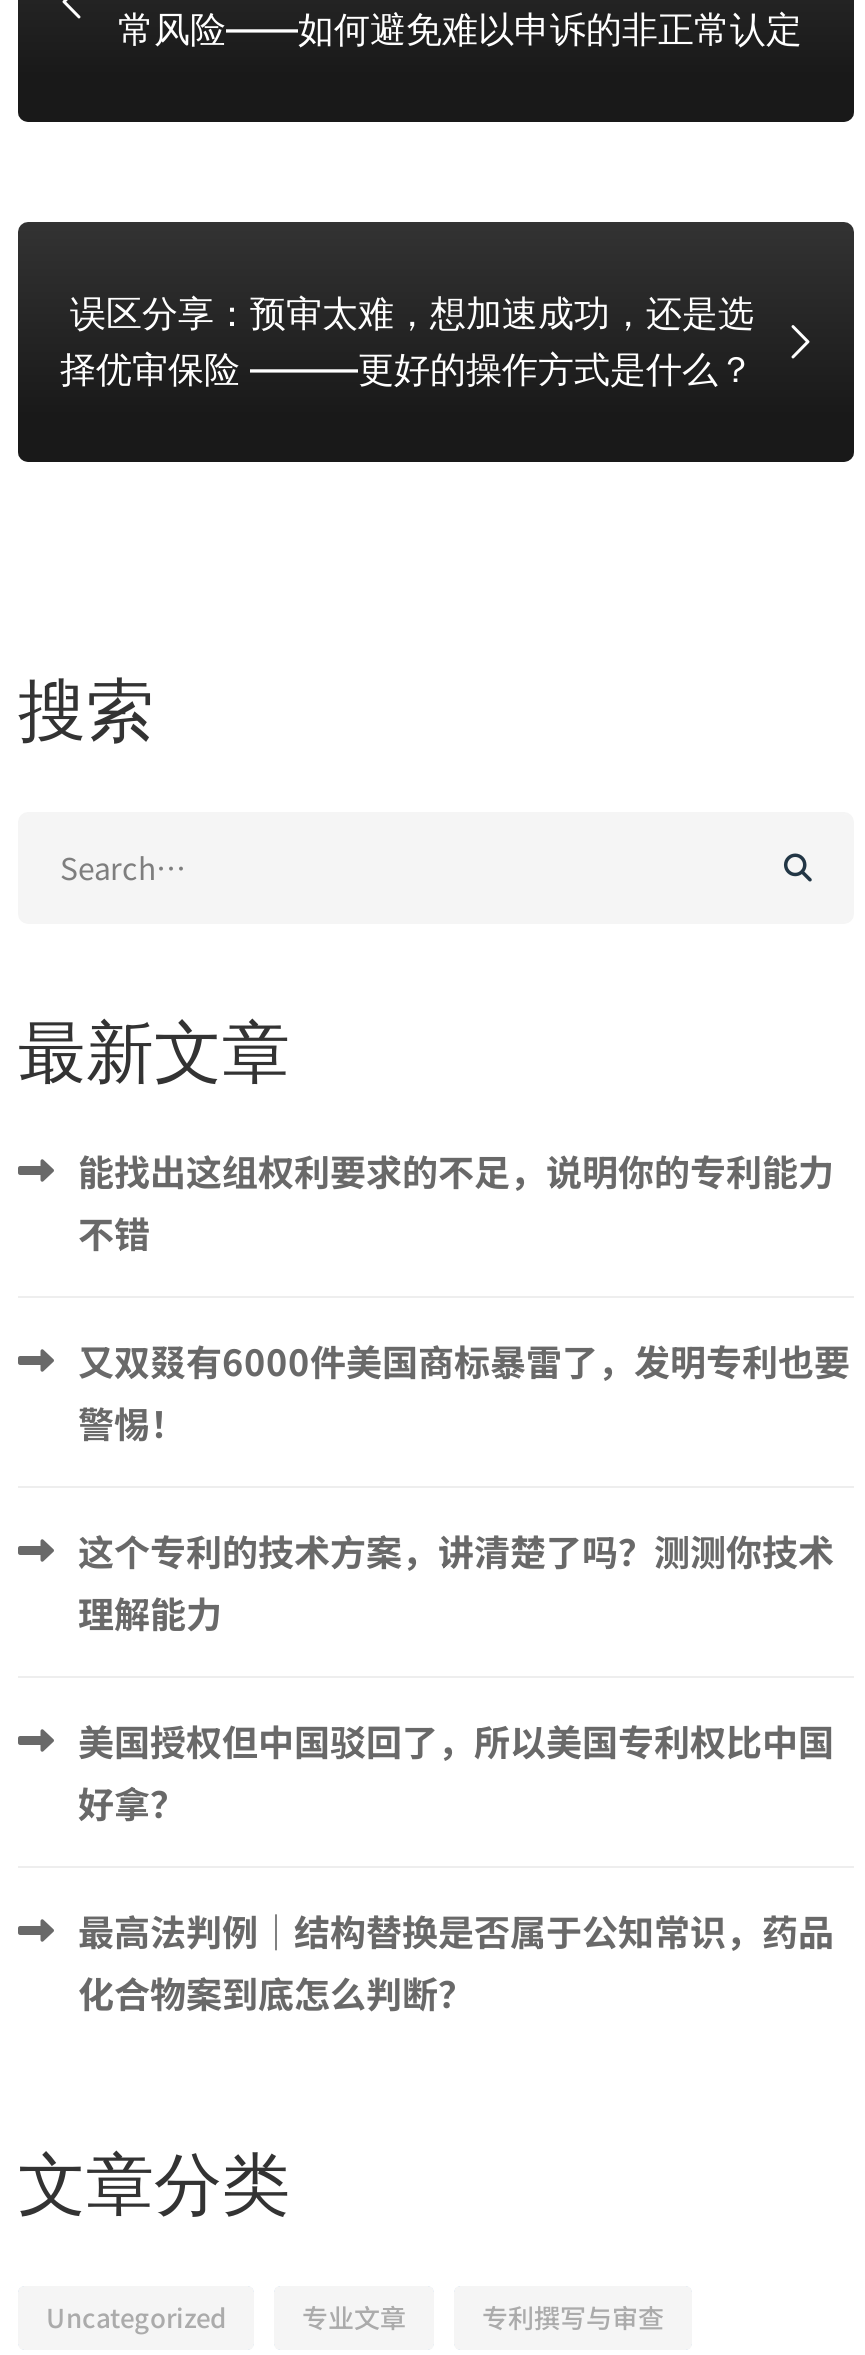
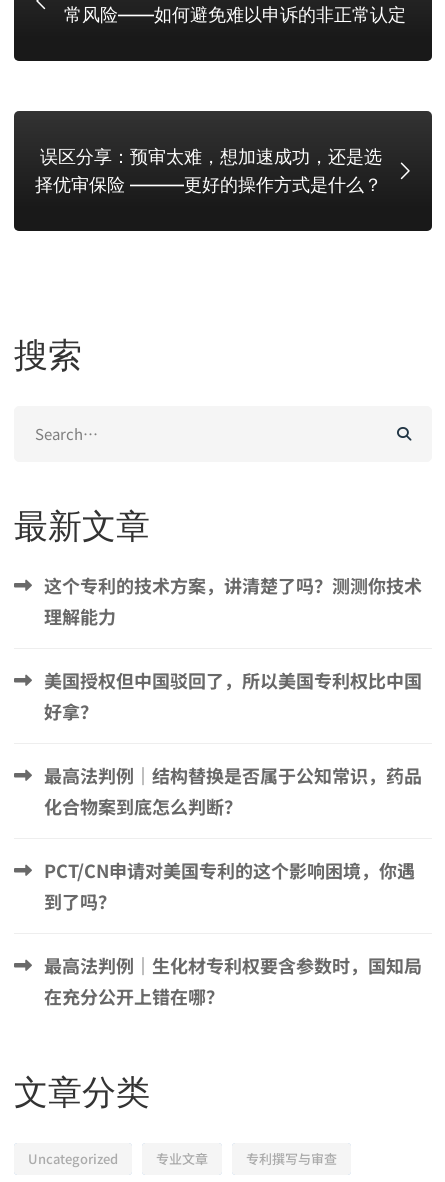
- 能找出这组权利要求的不足，说明你的专利能力
- 不错
- 又双叕有6000件美国商标暴雷了，发明专利也要
- 警惕！

moved up: 这个专利的技术方案，讲清楚了吗？测测你技术 | 理解能力 | 美国授权但中国驳回了，所以美国专利权比中国 | 好拿？ | 最高法判例｜结构替换是否属于公知常识，药品 | 化合物案到底怎么判断？

+ PCT/CN申请对美国专利的这个影响困境，你遇
+ 到了吗？
+ 最高法判例｜生化材专利权要含参数时，国知局
+ 在充分公开上错在哪？
